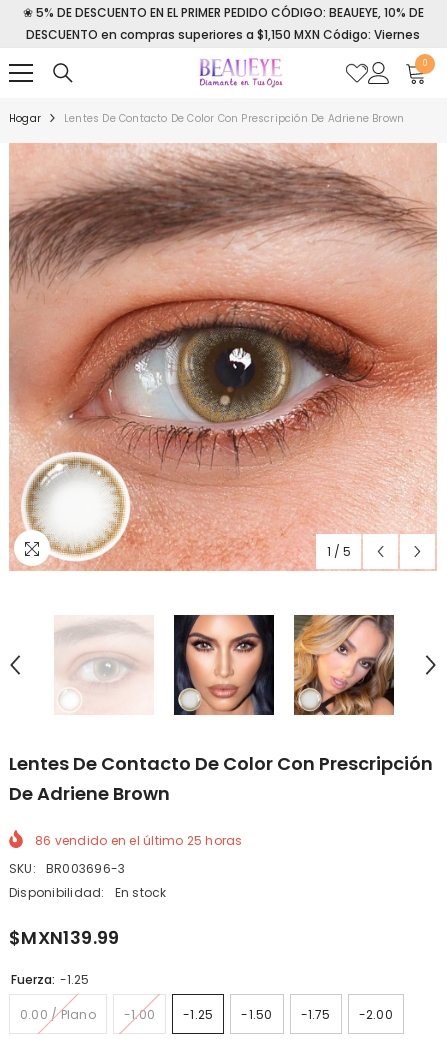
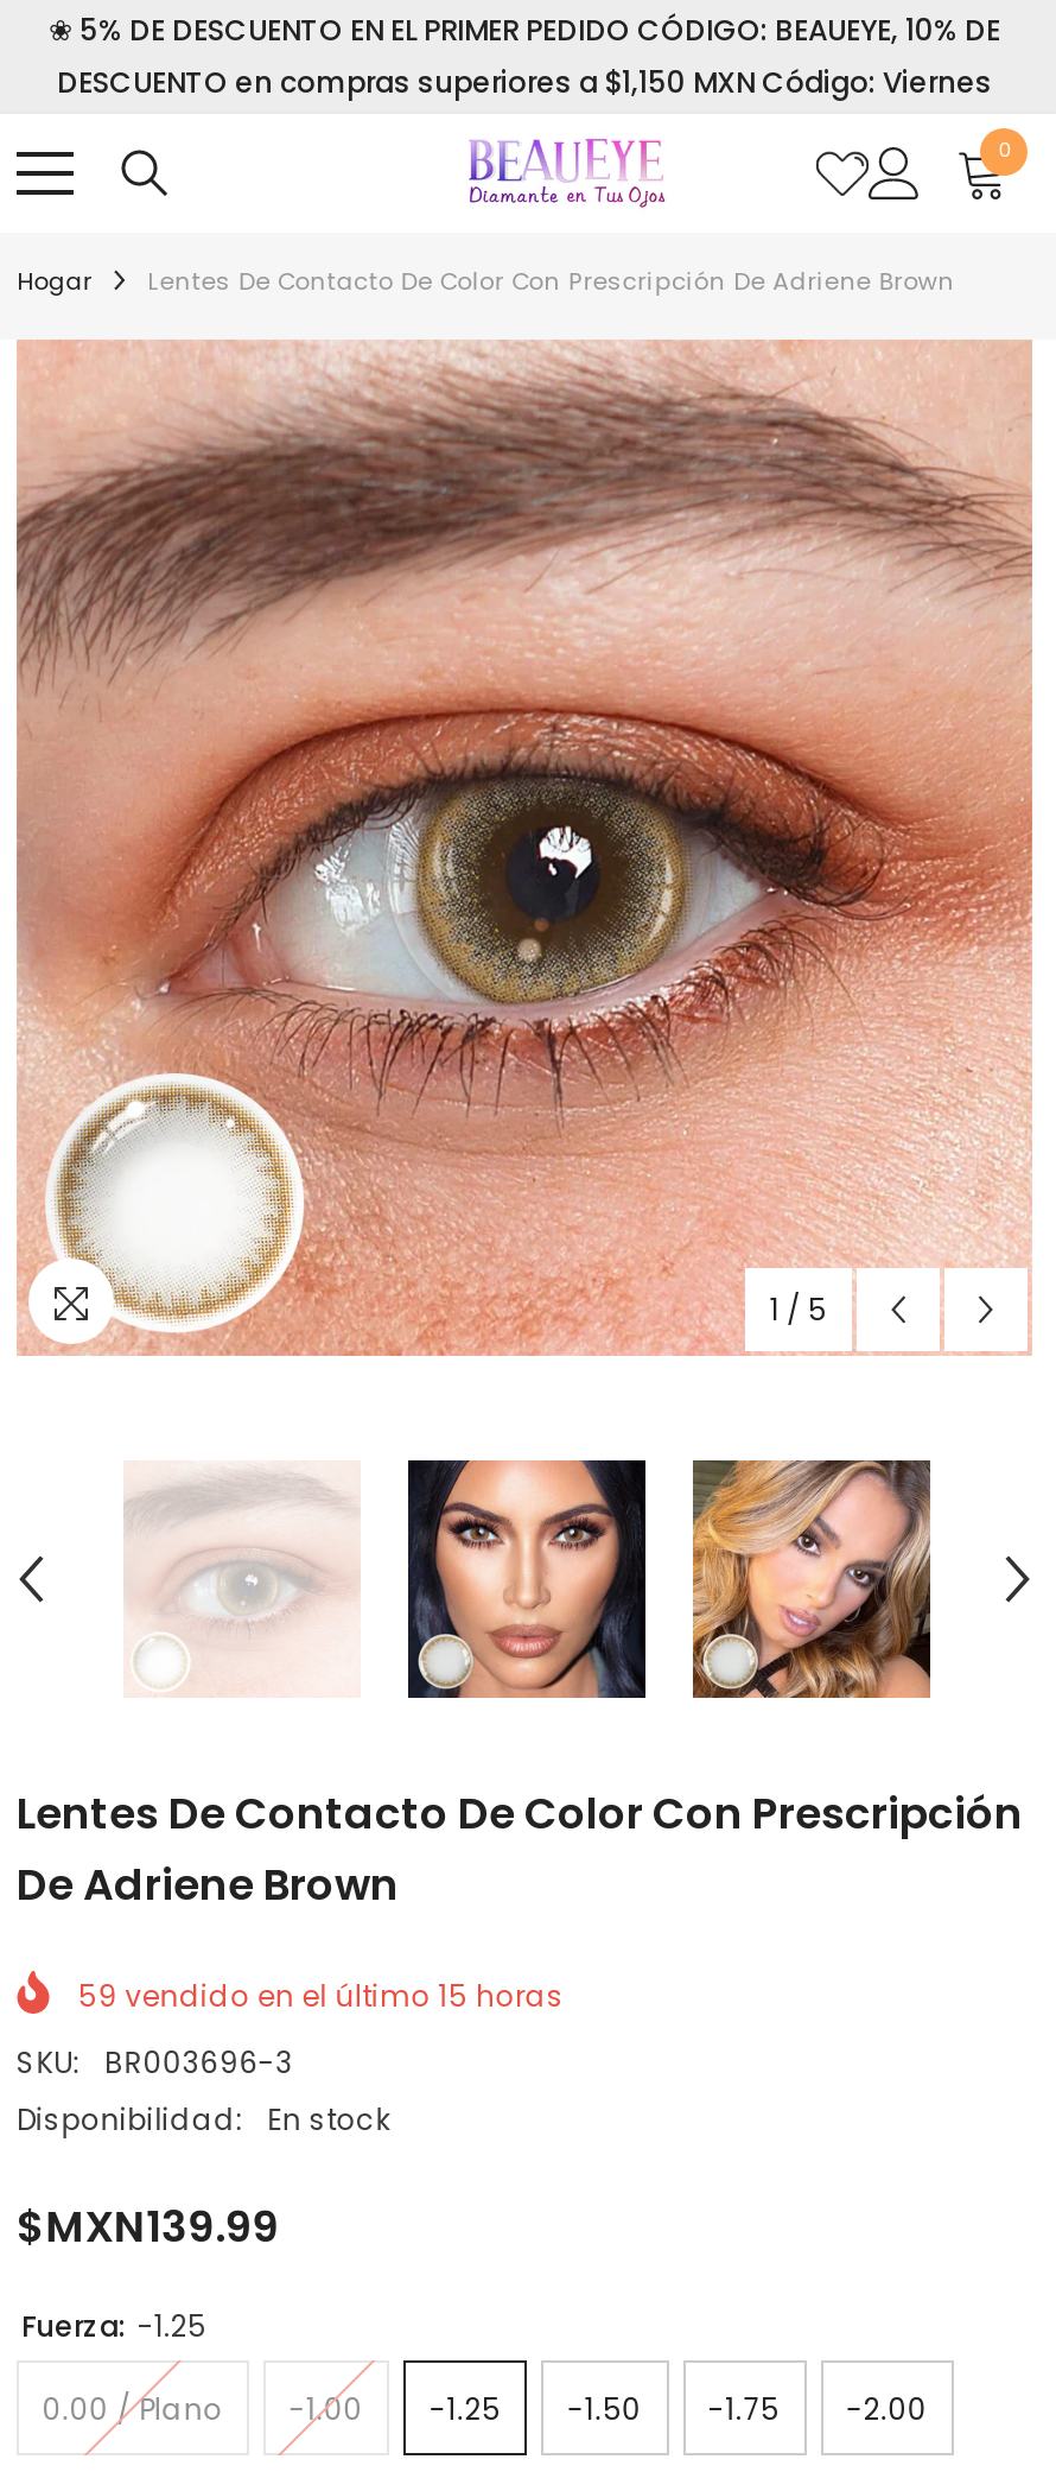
- 86 vendido en el último 25 horas
+ 59 vendido en el último 15 horas
